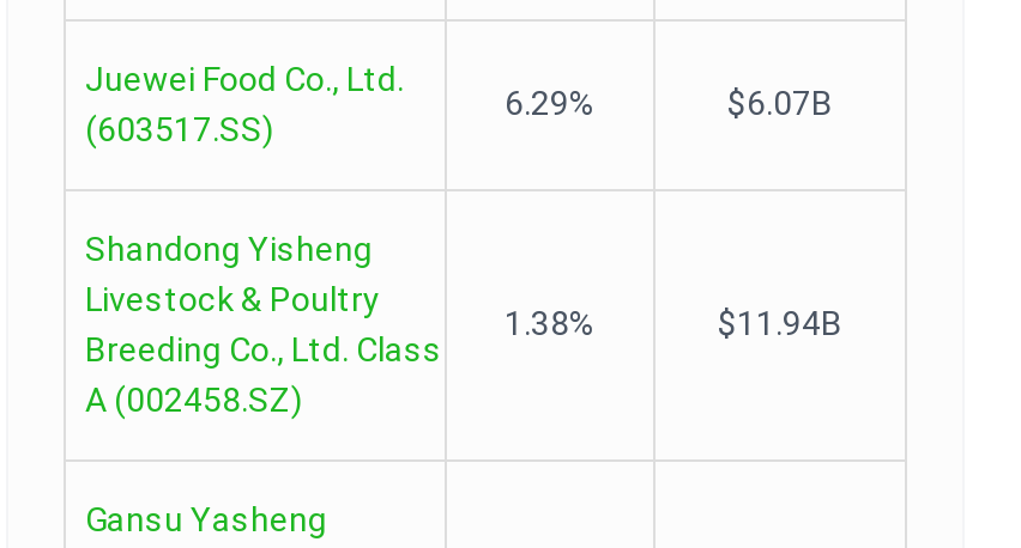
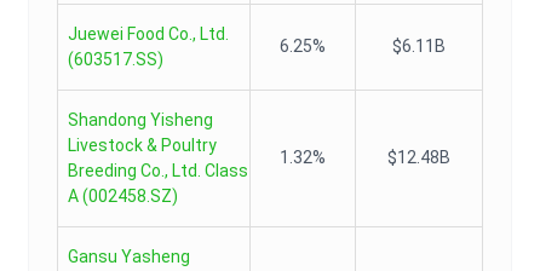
- 6.29%
- $6.07B
+ 6.25%
+ $6.11B

- 1.38%
- $11.94B
+ 1.32%
+ $12.48B
